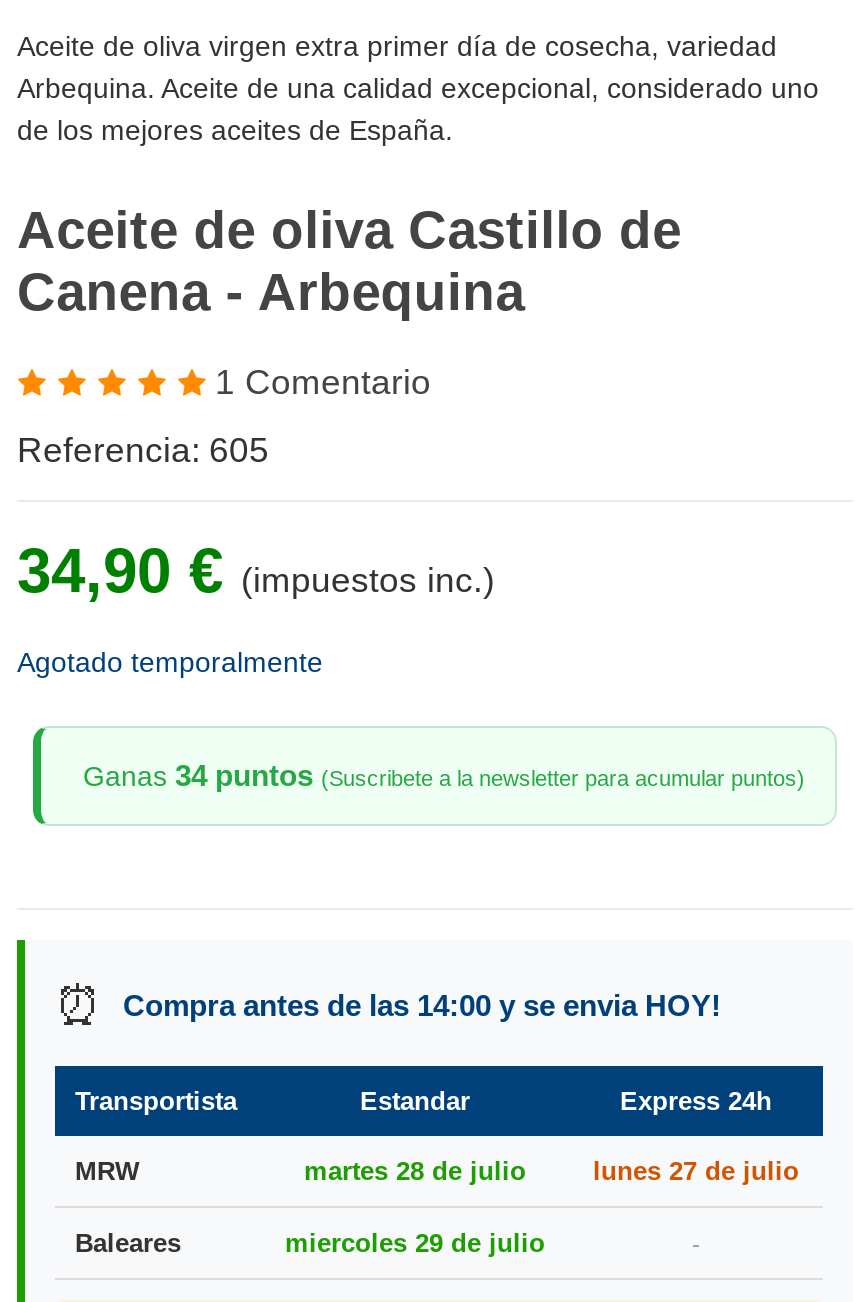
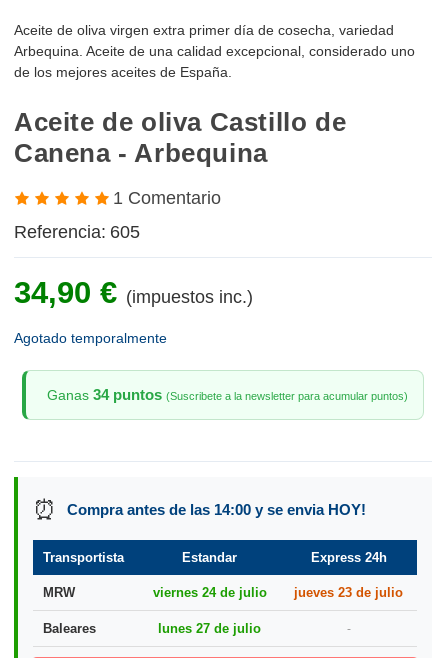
- martes 28 de julio
+ viernes 24 de julio

moved down: lunes 27 de julio

+ jueves 23 de julio

- miercoles 29 de julio
